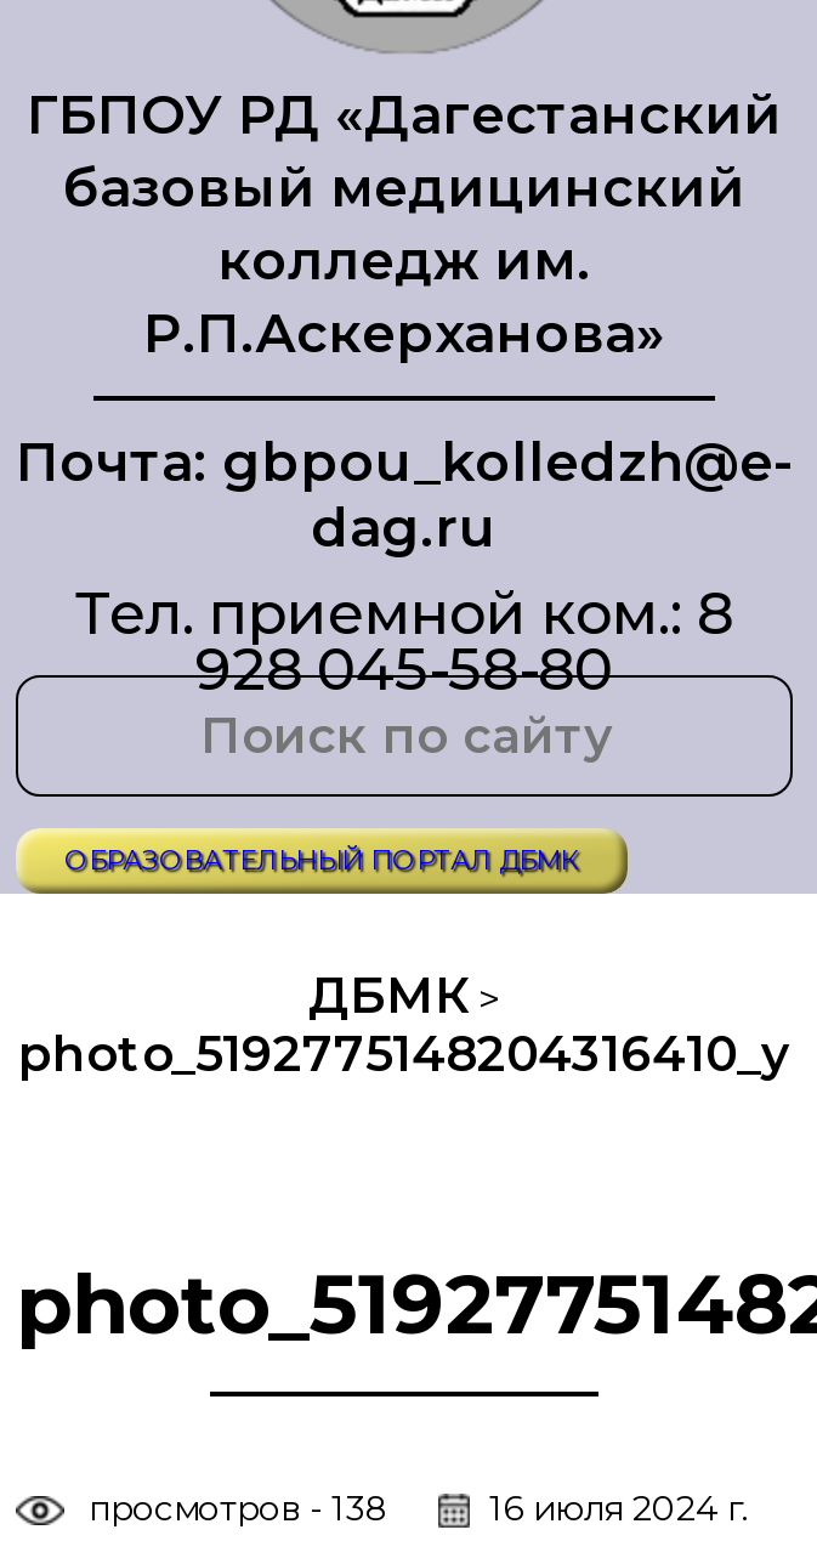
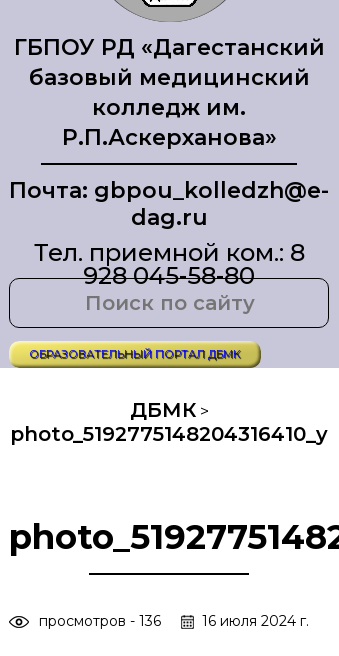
- просмотров - 138
+ просмотров - 136
